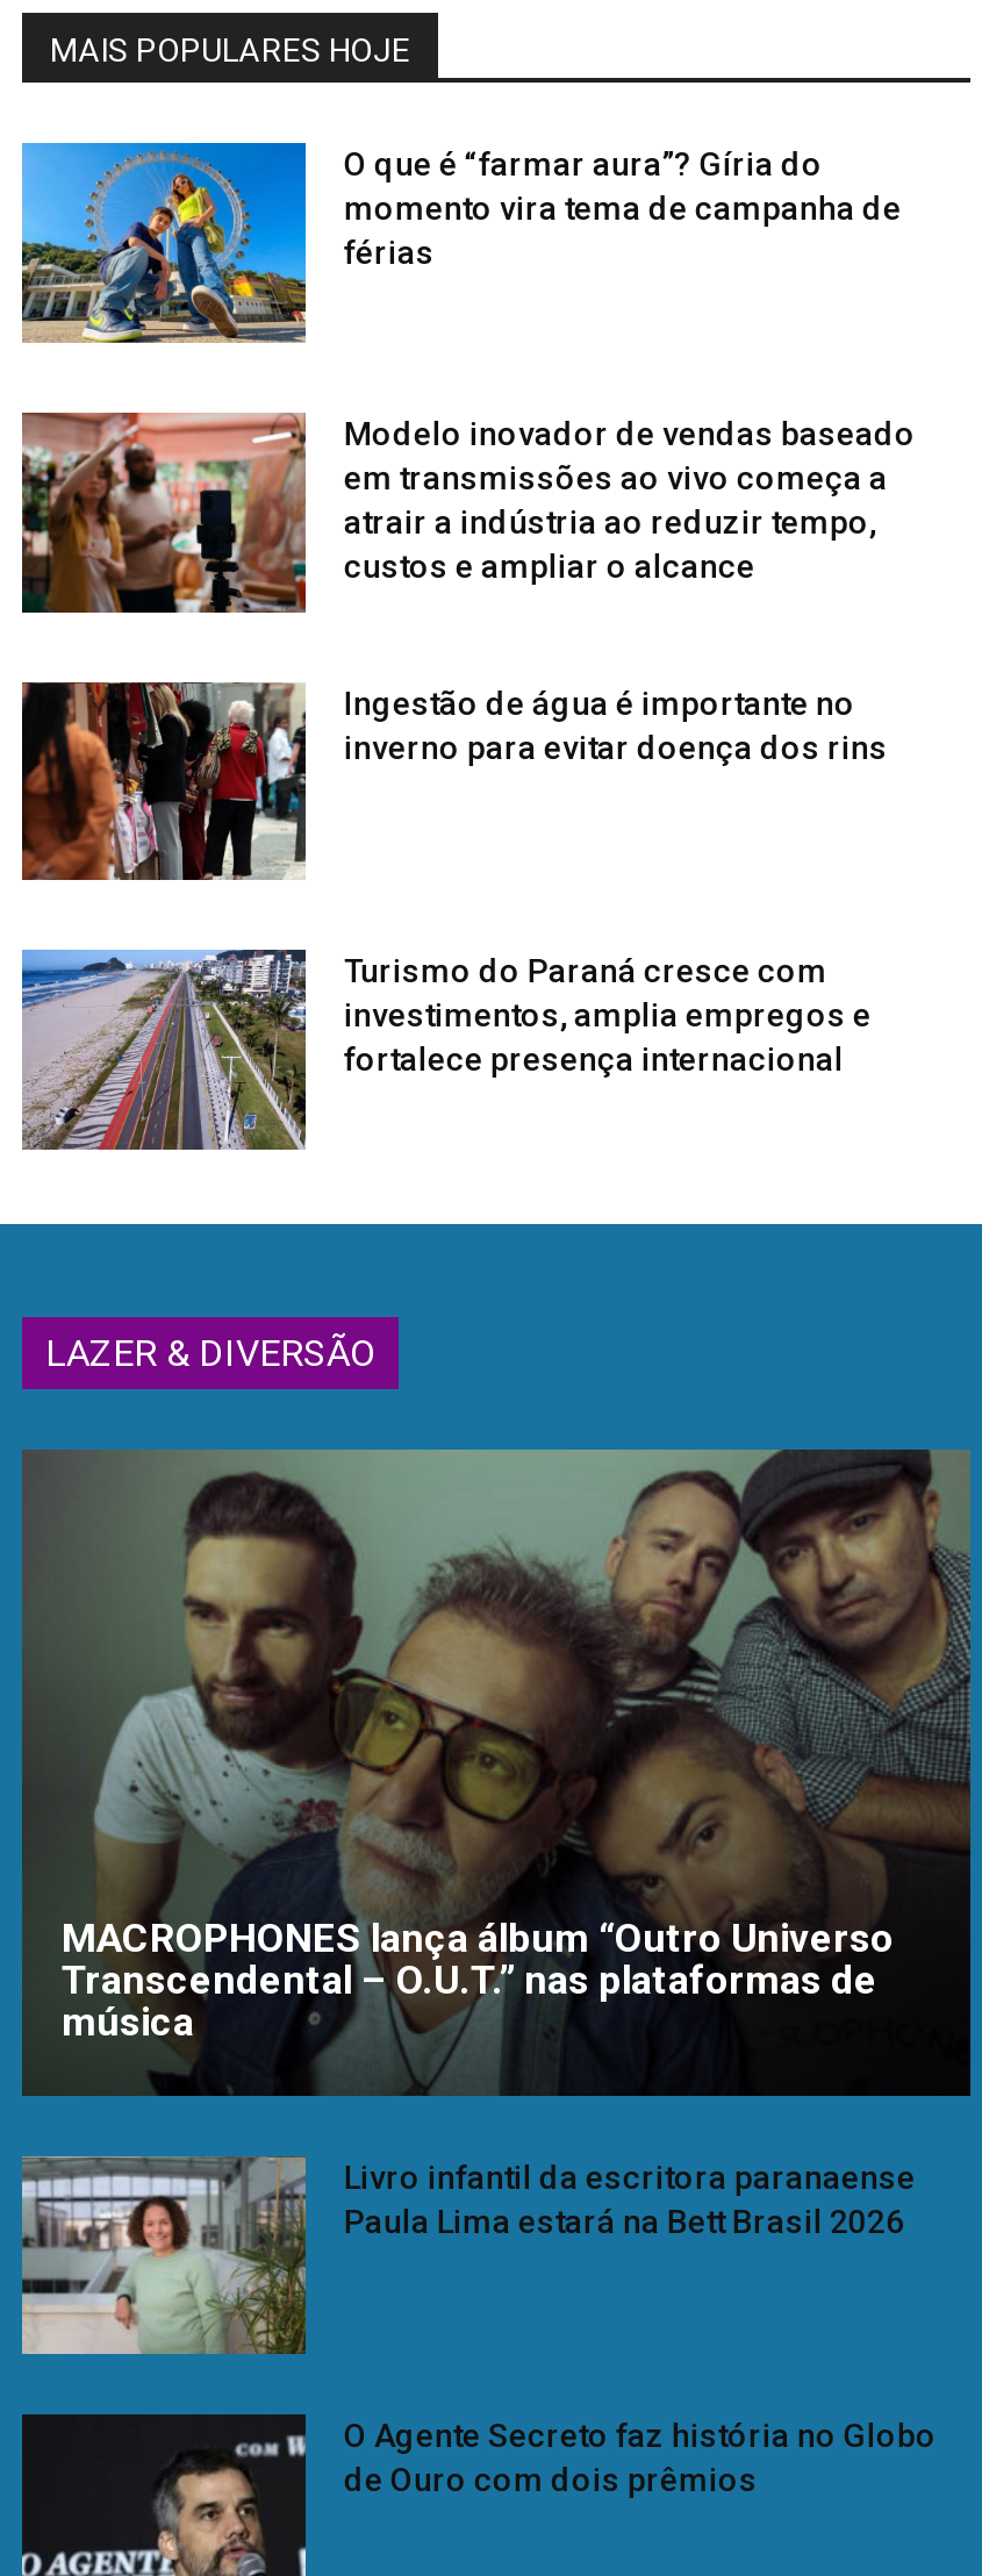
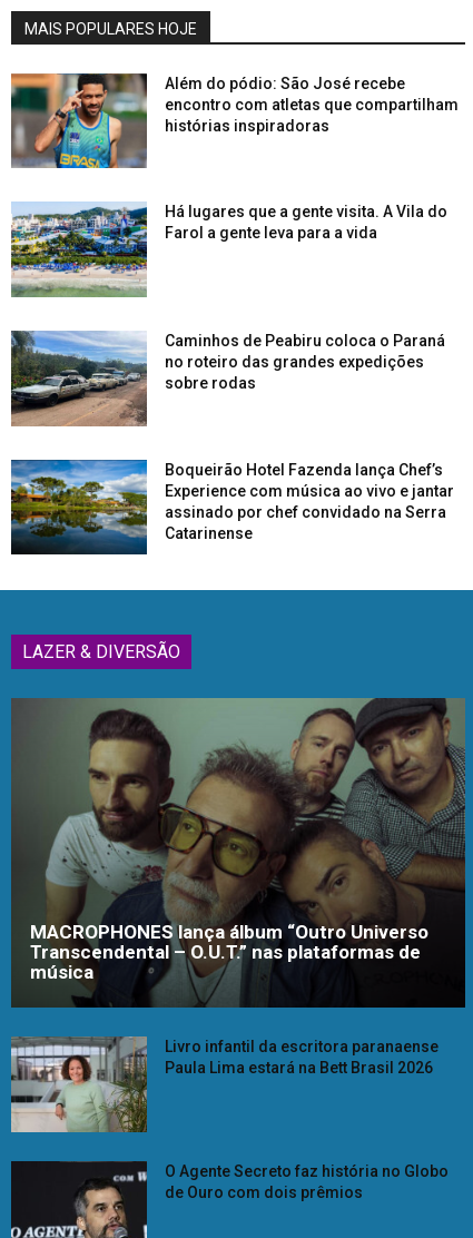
- [image]
- O que é “farmar aura”? Gíria do
- momento vira tema de campanha de
- férias
+ [image]
+ Além do pódio: São José recebe
+ encontro com atletas que compartilham
+ histórias inspiradoras

- [image]
- Modelo inovador de vendas baseado
- em transmissões ao vivo começa a
- atrair a indústria ao reduzir tempo,
- custos e ampliar o alcance
+ [image]
+ Há lugares que a gente visita. A Vila do
+ Farol a gente leva para a vida

- [image]
- Ingestão de água é importante no
- inverno para evitar doença dos rins
+ [image]
+ Caminhos de Peabiru coloca o Paraná
+ no roteiro das grandes expedições
+ sobre rodas

- [image]
- Turismo do Paraná cresce com
- investimentos, amplia empregos e
- fortalece presença internacional
+ [image]
+ Boqueirão Hotel Fazenda lança Chef’s
+ Experience com música ao vivo e jantar
+ assinado por chef convidado na Serra
+ Catarinense
